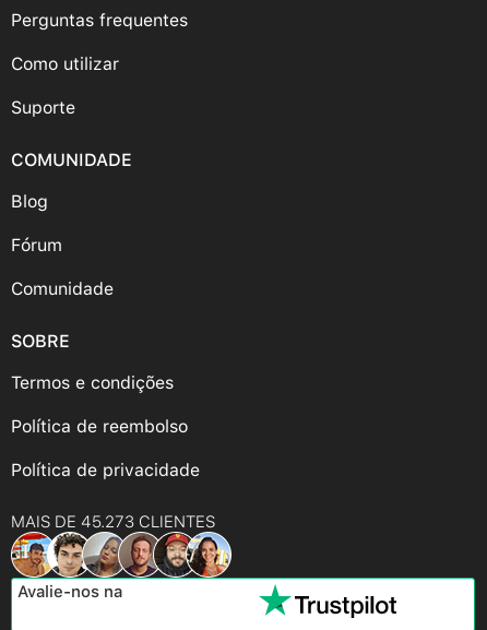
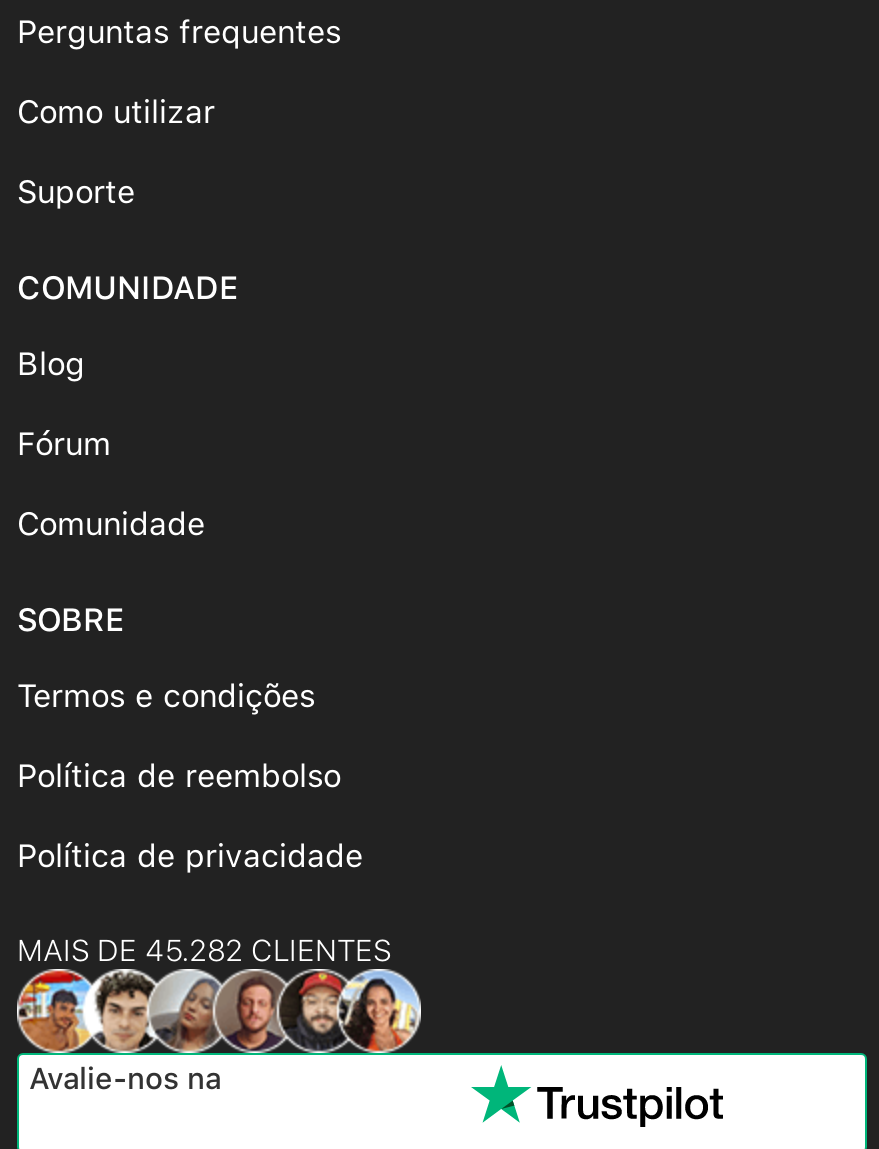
- MAIS DE 45.273 CLIENTES
+ MAIS DE 45.282 CLIENTES
